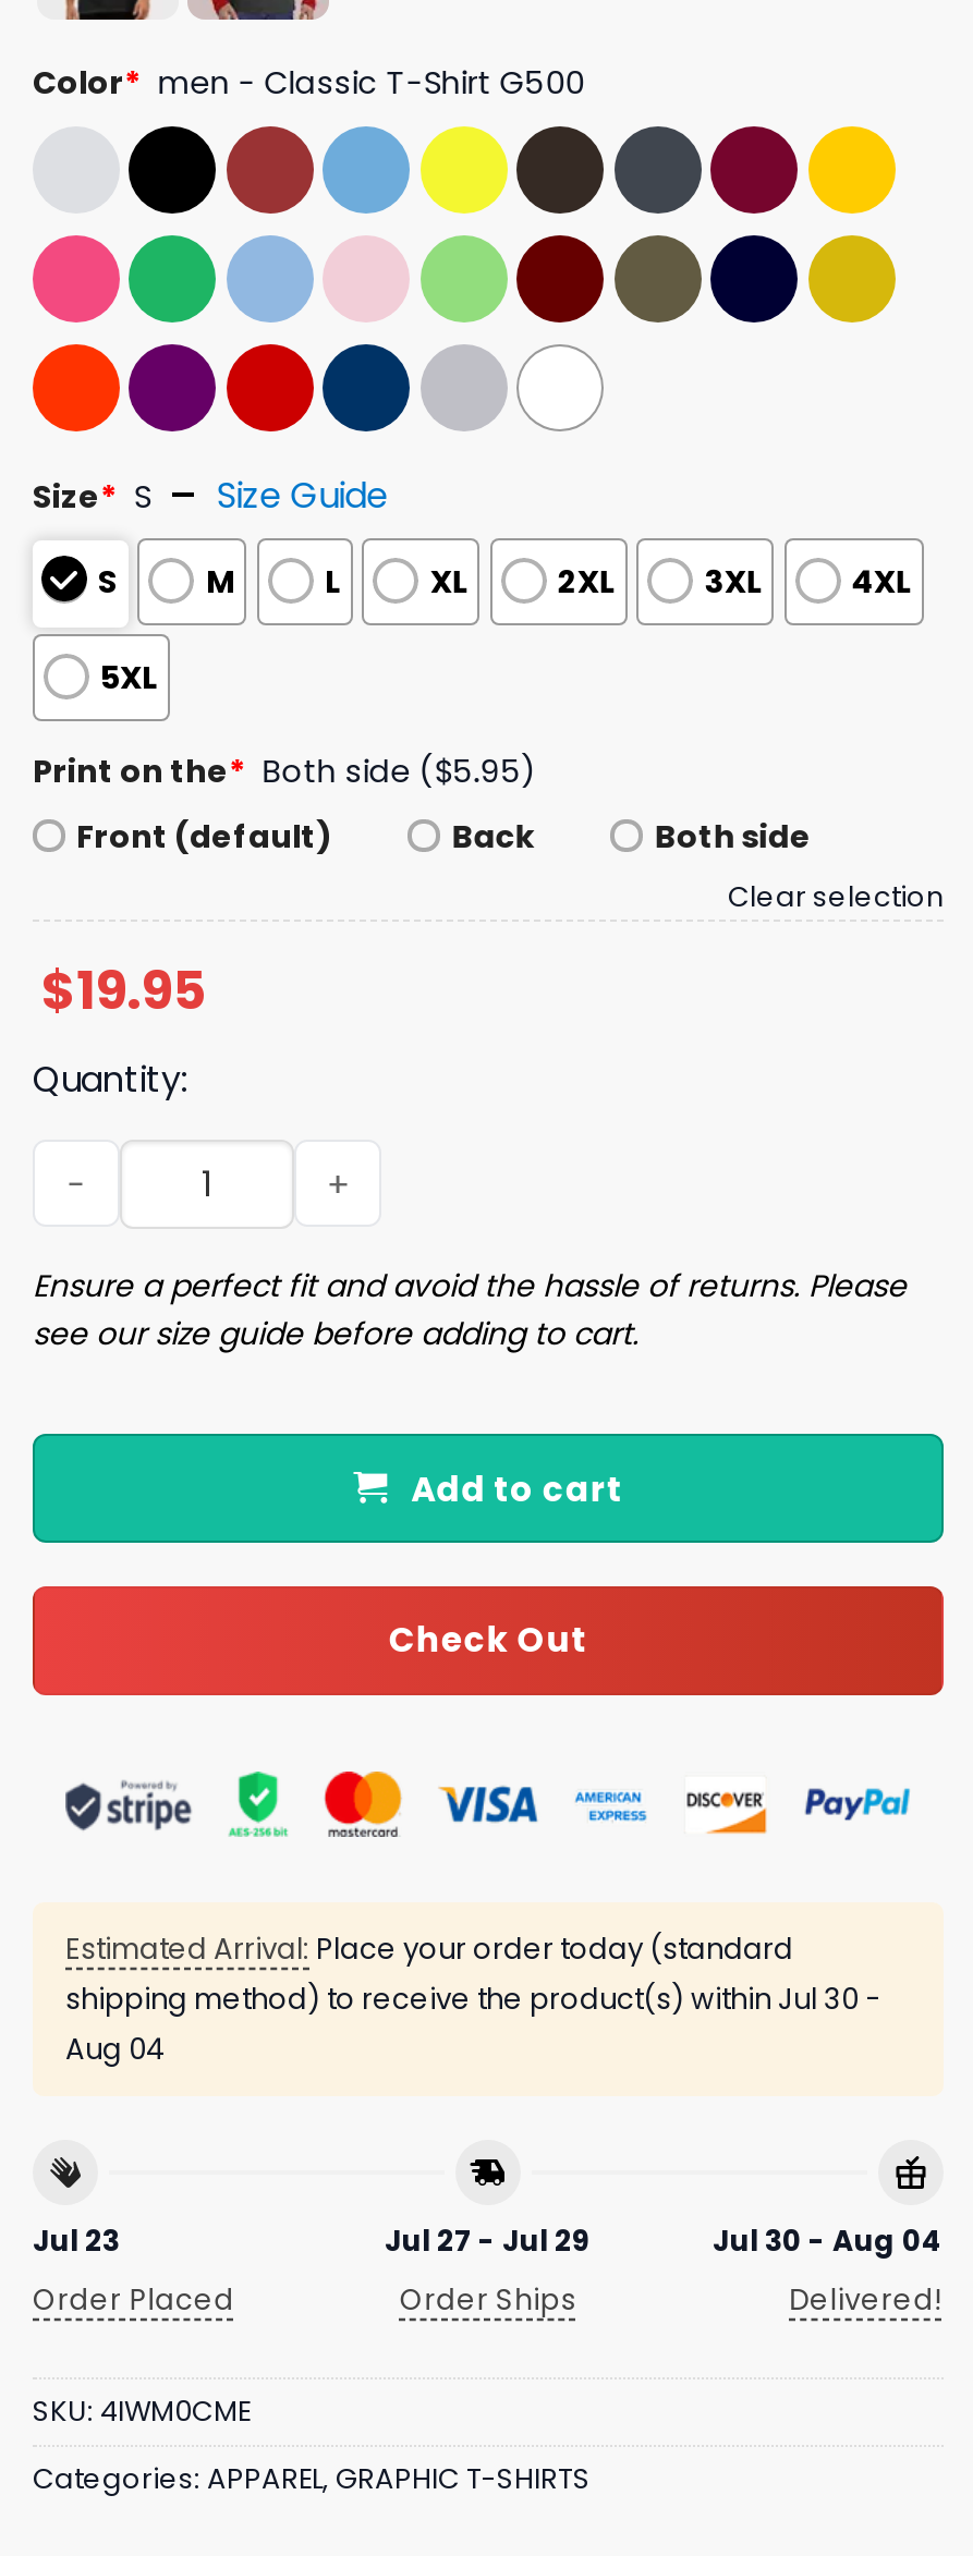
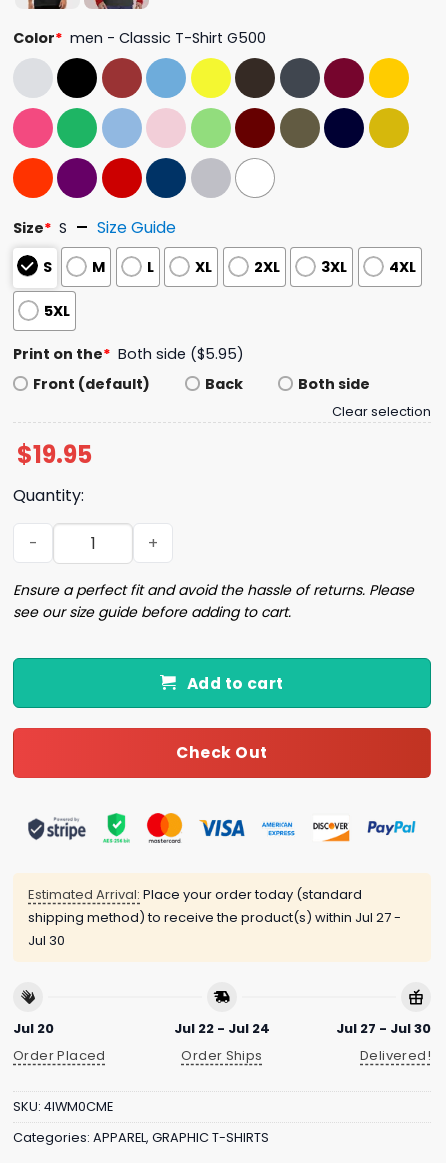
- shipping method) to receive the product(s) within Jul 30 -
- Aug 04
+ shipping method) to receive the product(s) within Jul 27 -
+ Jul 30

- Jul 23
+ Jul 20

- Jul 27 - Jul 29
+ Jul 22 - Jul 24

- Jul 30 - Aug 04
+ Jul 27 - Jul 30
